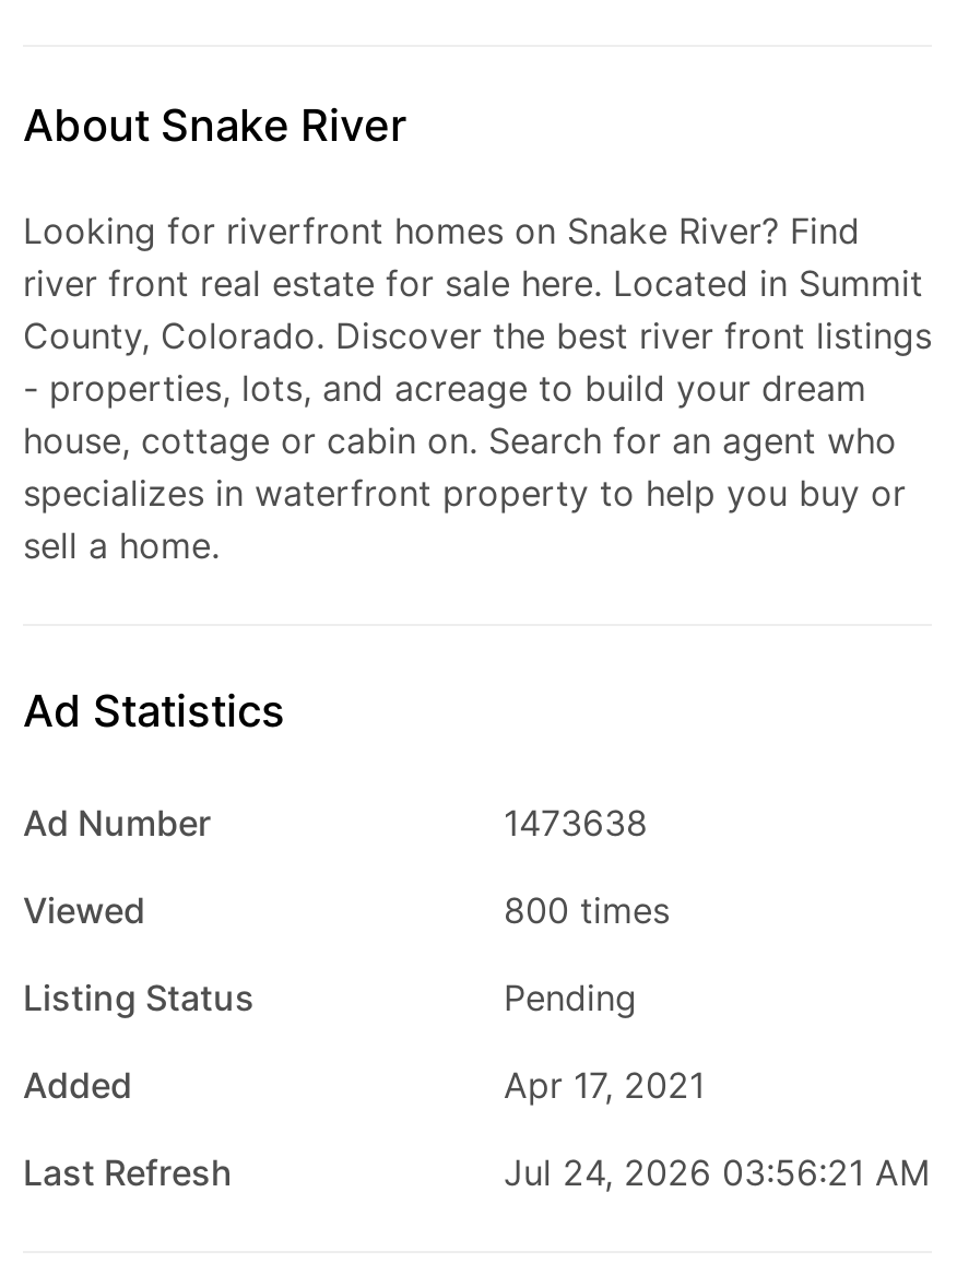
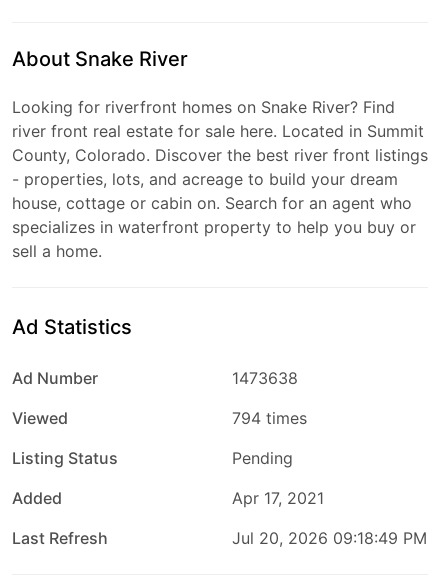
- 800 times
+ 794 times

- Jul 24, 2026 03:56:21 AM
+ Jul 20, 2026 09:18:49 PM
